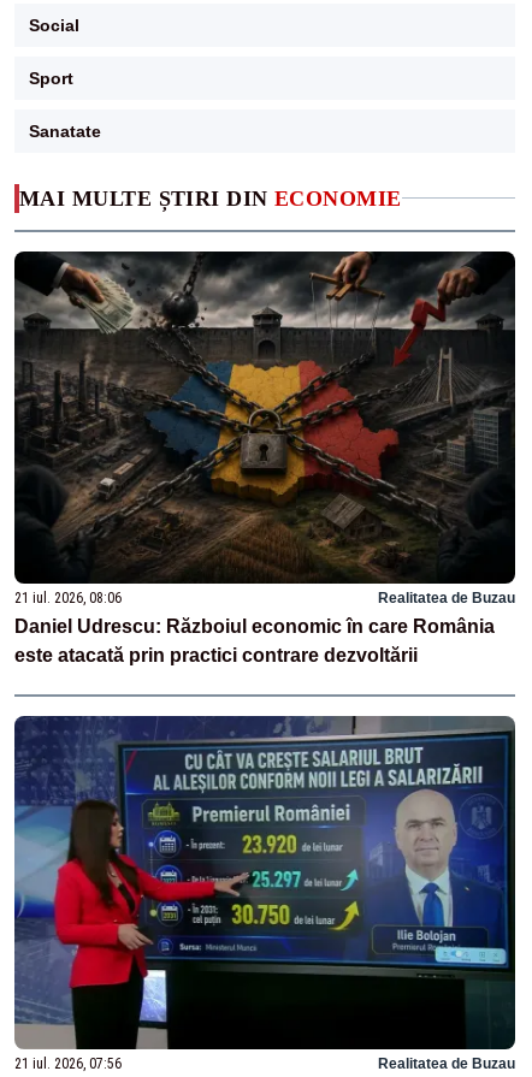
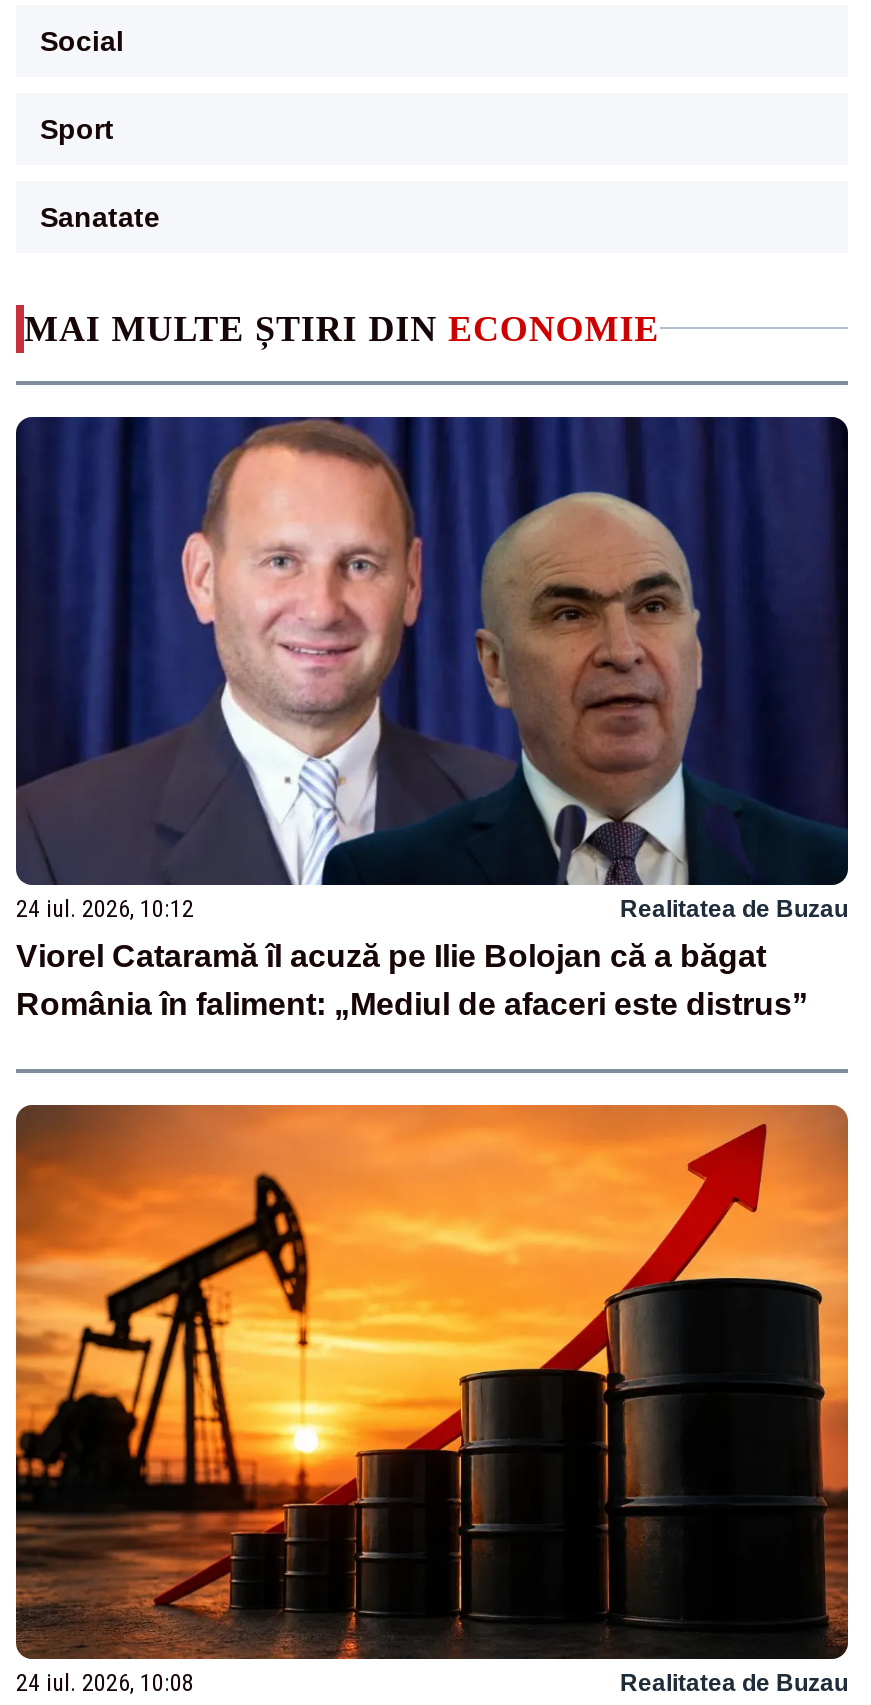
- [image]
- 21 iul. 2026, 08:06
+ [image]
+ 24 iul. 2026, 10:12

- Daniel Udrescu: Războiul economic în care România
- este atacată prin practici contrare dezvoltării
+ Viorel Cataramă îl acuză pe Ilie Bolojan că a băgat
+ România în faliment: „Mediul de afaceri este distrus”

- [image]
- 21 iul. 2026, 07:56
+ [image]
+ 24 iul. 2026, 10:08
